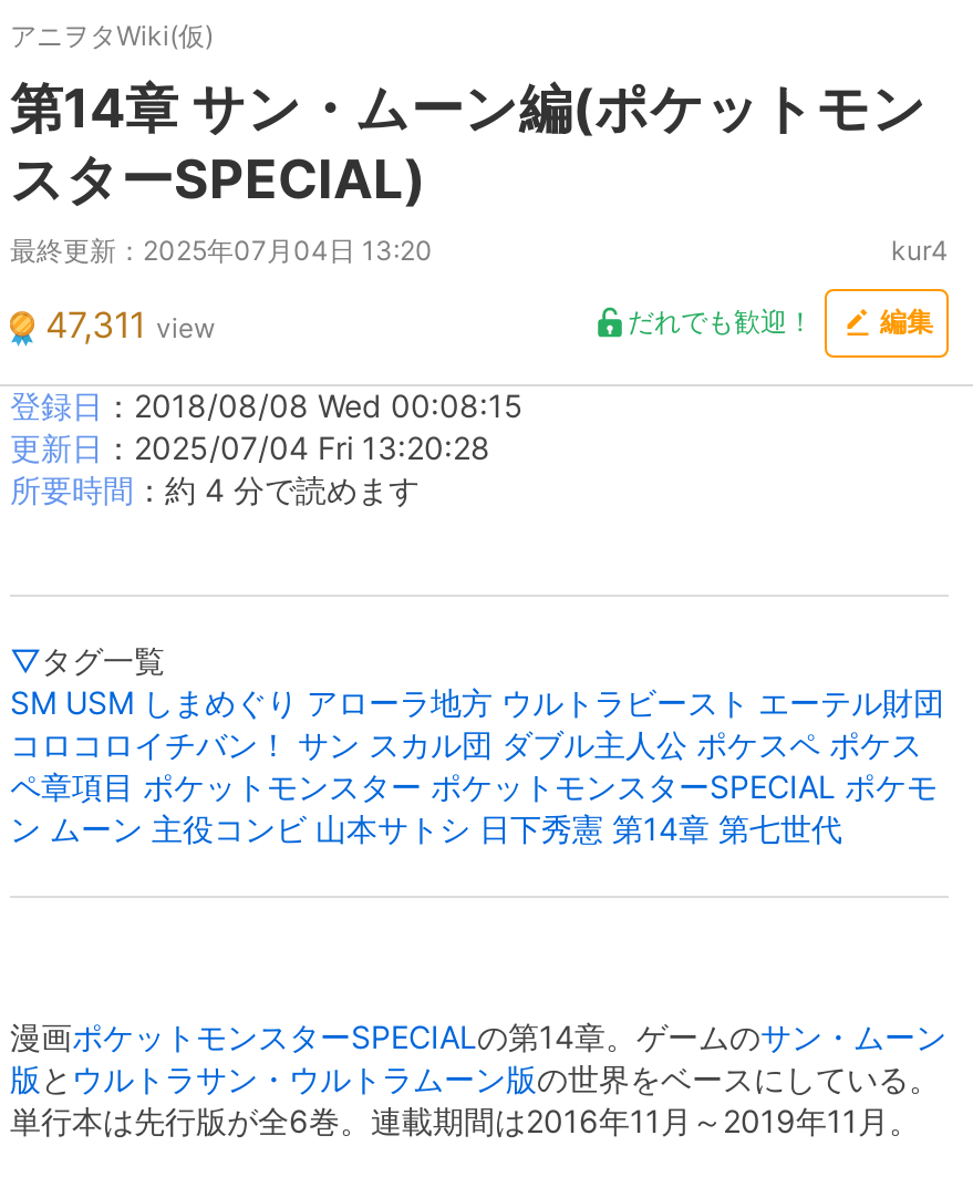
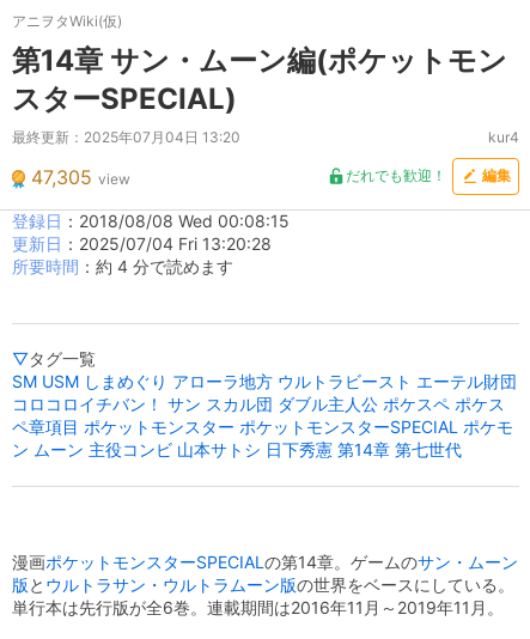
- 47,311 view
+ 47,305 view
